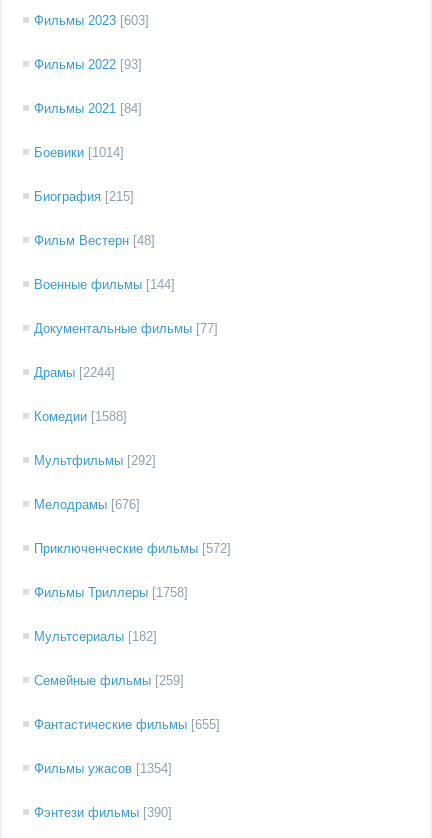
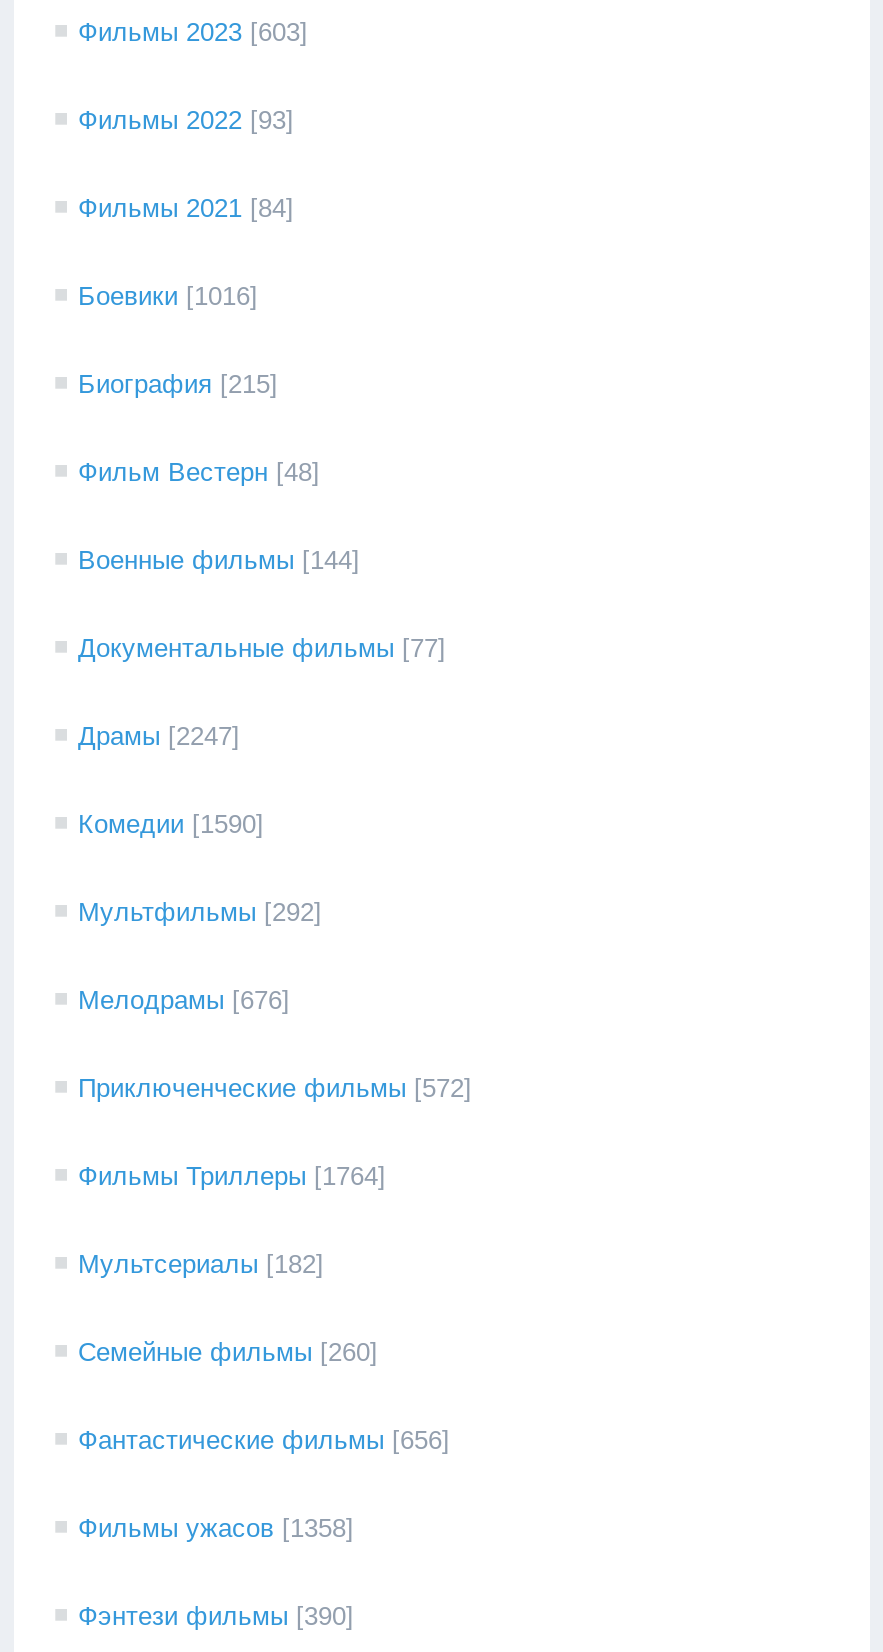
- Боевики [1014]
+ Боевики [1016]

- Драмы [2244]
+ Драмы [2247]

- Комедии [1588]
+ Комедии [1590]

- Фильмы Триллеры [1758]
+ Фильмы Триллеры [1764]

- Семейные фильмы [259]
+ Семейные фильмы [260]

- Фантастические фильмы [655]
+ Фантастические фильмы [656]

- Фильмы ужасов [1354]
+ Фильмы ужасов [1358]
